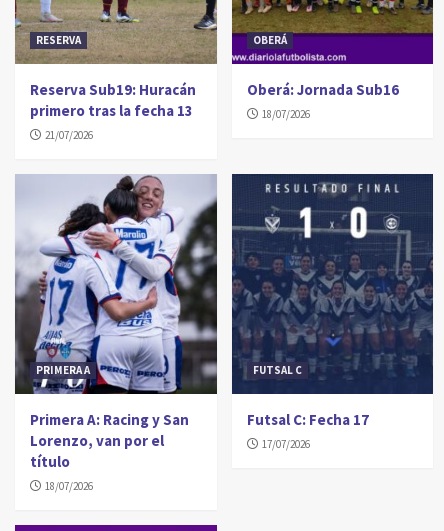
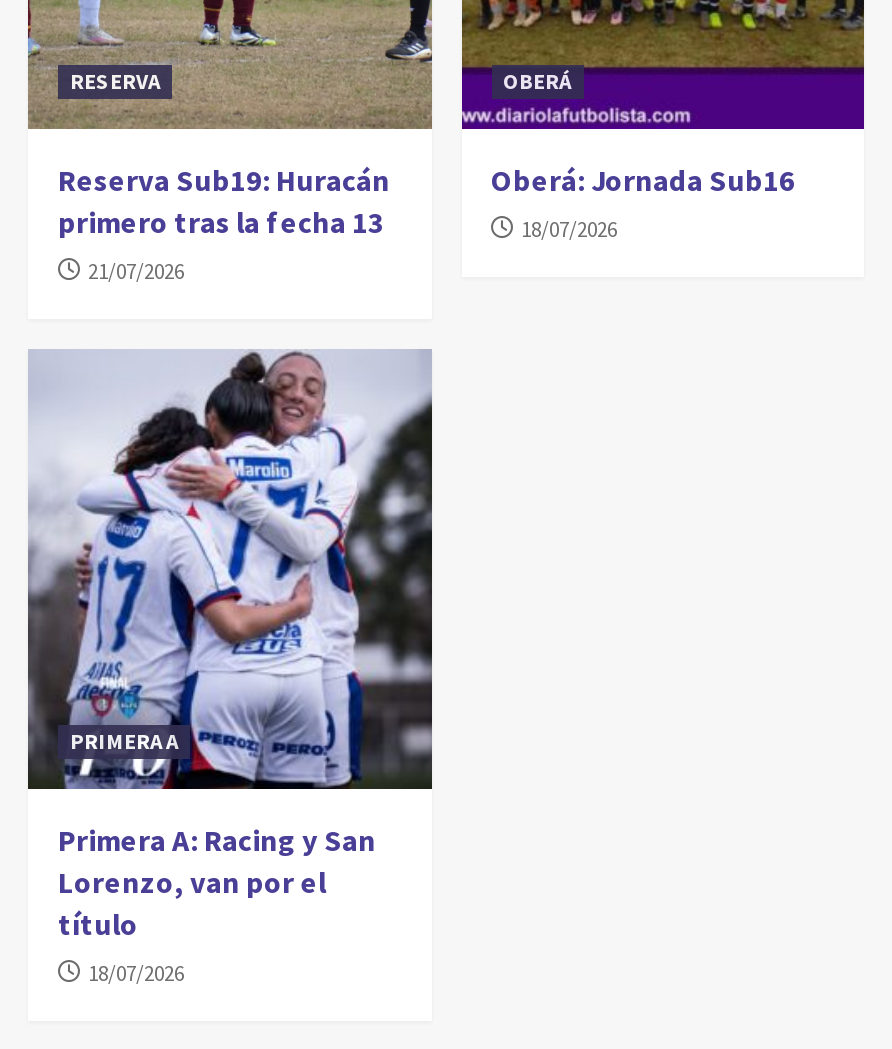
- [image]
- FUTSAL C
- Futsal C: Fecha 17
- 17/07/2026
